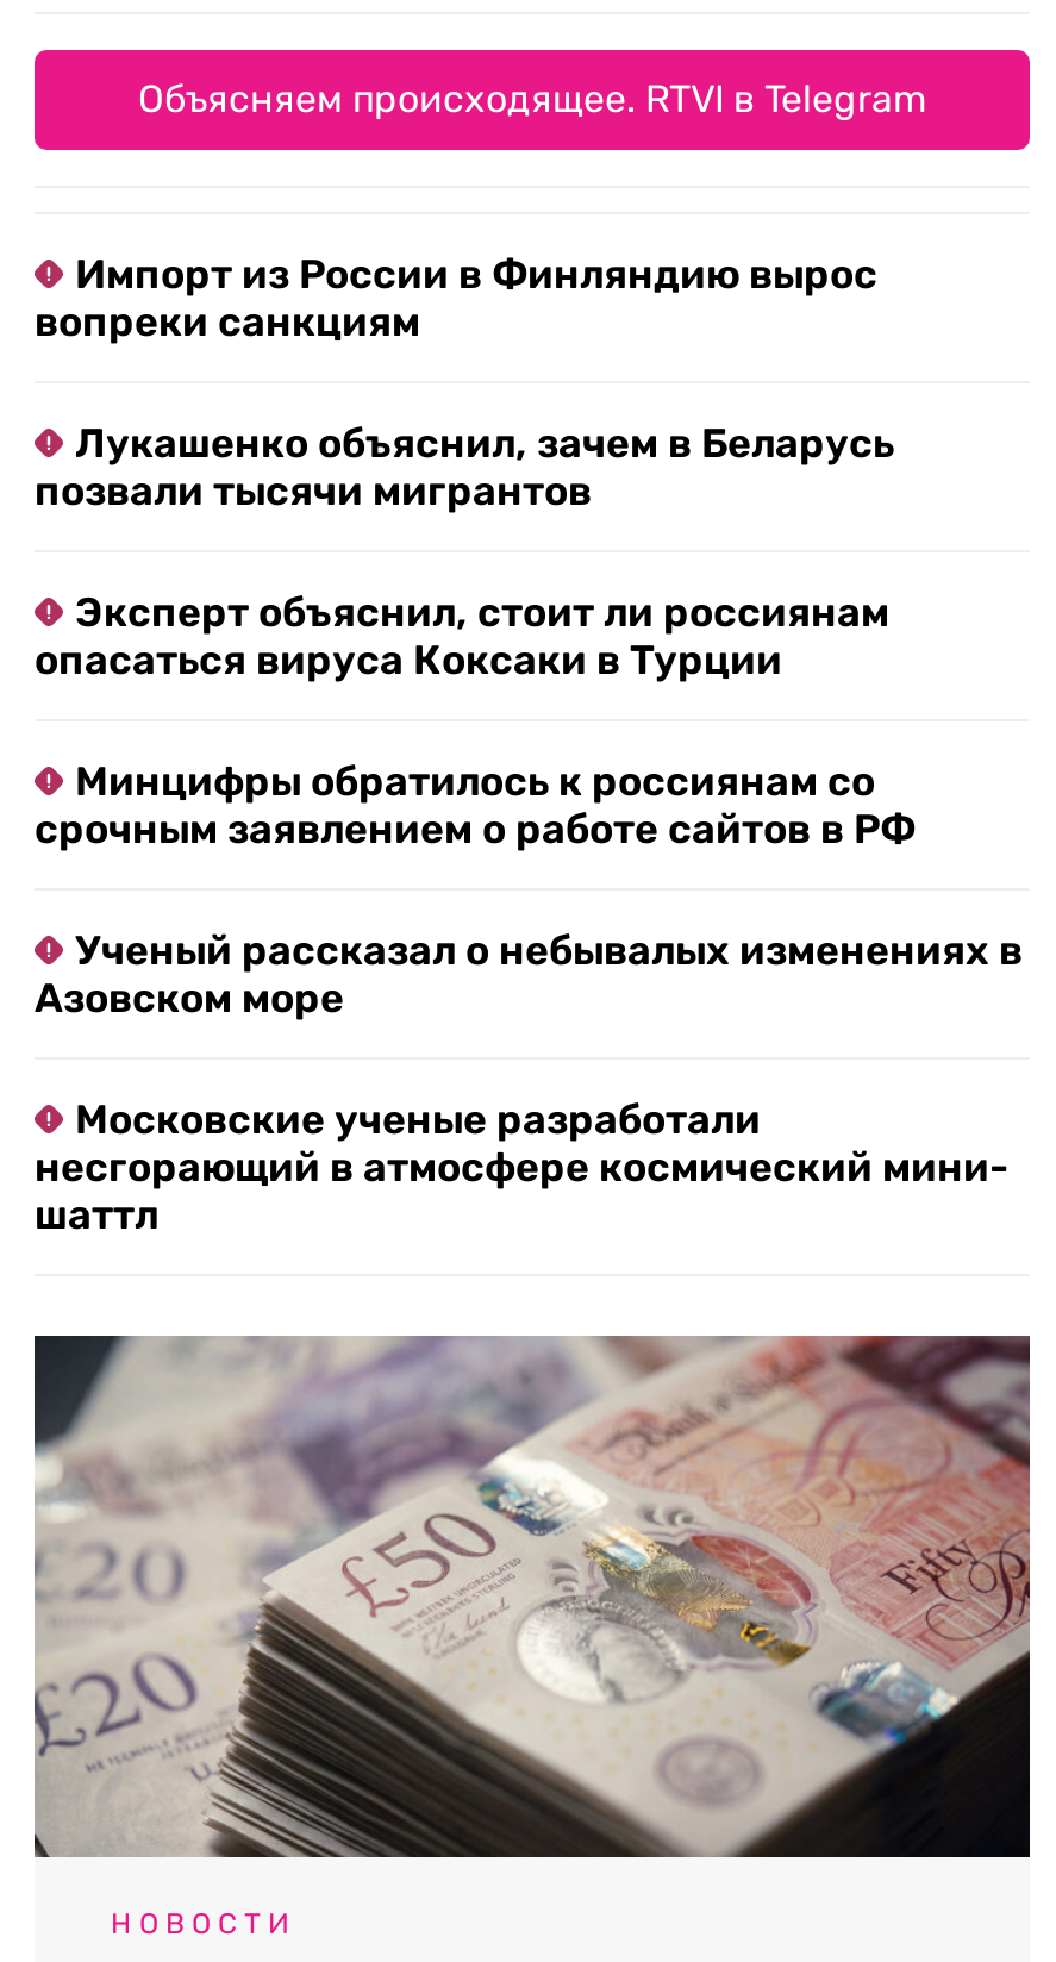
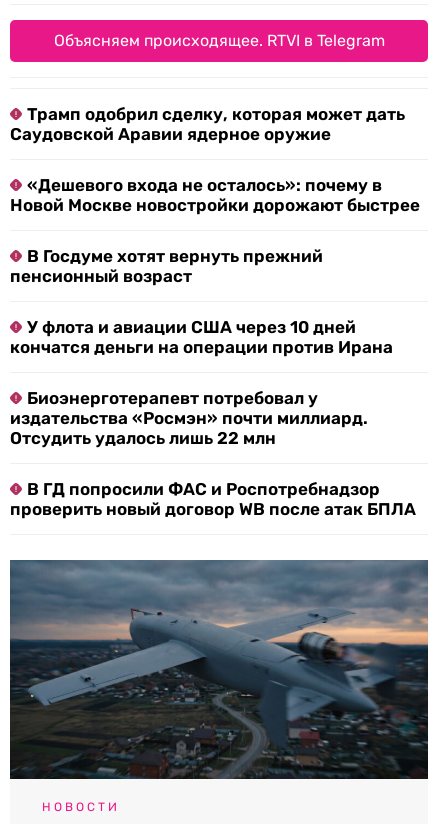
- Импорт из России в Финляндию вырос
- вопреки санкциям
+ Трамп одобрил сделку, которая может дать
+ Саудовской Аравии ядерное оружие

- Лукашенко объяснил, зачем в Беларусь
- позвали тысячи мигрантов
+ «Дешевого входа не осталось»: почему в
+ Новой Москве новостройки дорожают быстрее

- Эксперт объяснил, стоит ли россиянам
- опасаться вируса Коксаки в Турции
+ В Госдуме хотят вернуть прежний
+ пенсионный возраст

- Минцифры обратилось к россиянам со
- срочным заявлением о работе сайтов в РФ
+ У флота и авиации США через 10 дней
+ кончатся деньги на операции против Ирана

- Ученый рассказал о небывалых изменениях в
- Азовском море
+ Биоэнерготерапевт потребовал у
+ издательства «Росмэн» почти миллиард.
+ Отсудить удалось лишь 22 млн

- Московские ученые разработали
- несгорающий в атмосфере космический мини-
- шаттл
+ В ГД попросили ФАС и Роспотребнадзор
+ проверить новый договор WB после атак БПЛА

- [image]
+ [image]
